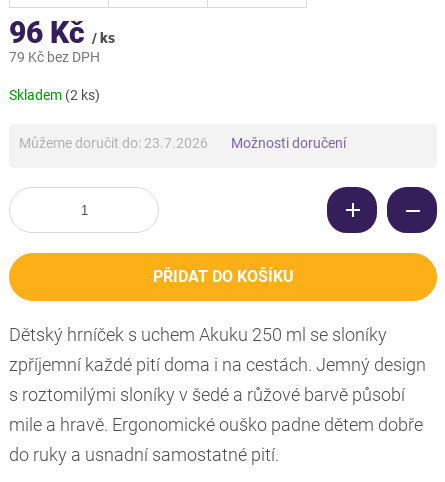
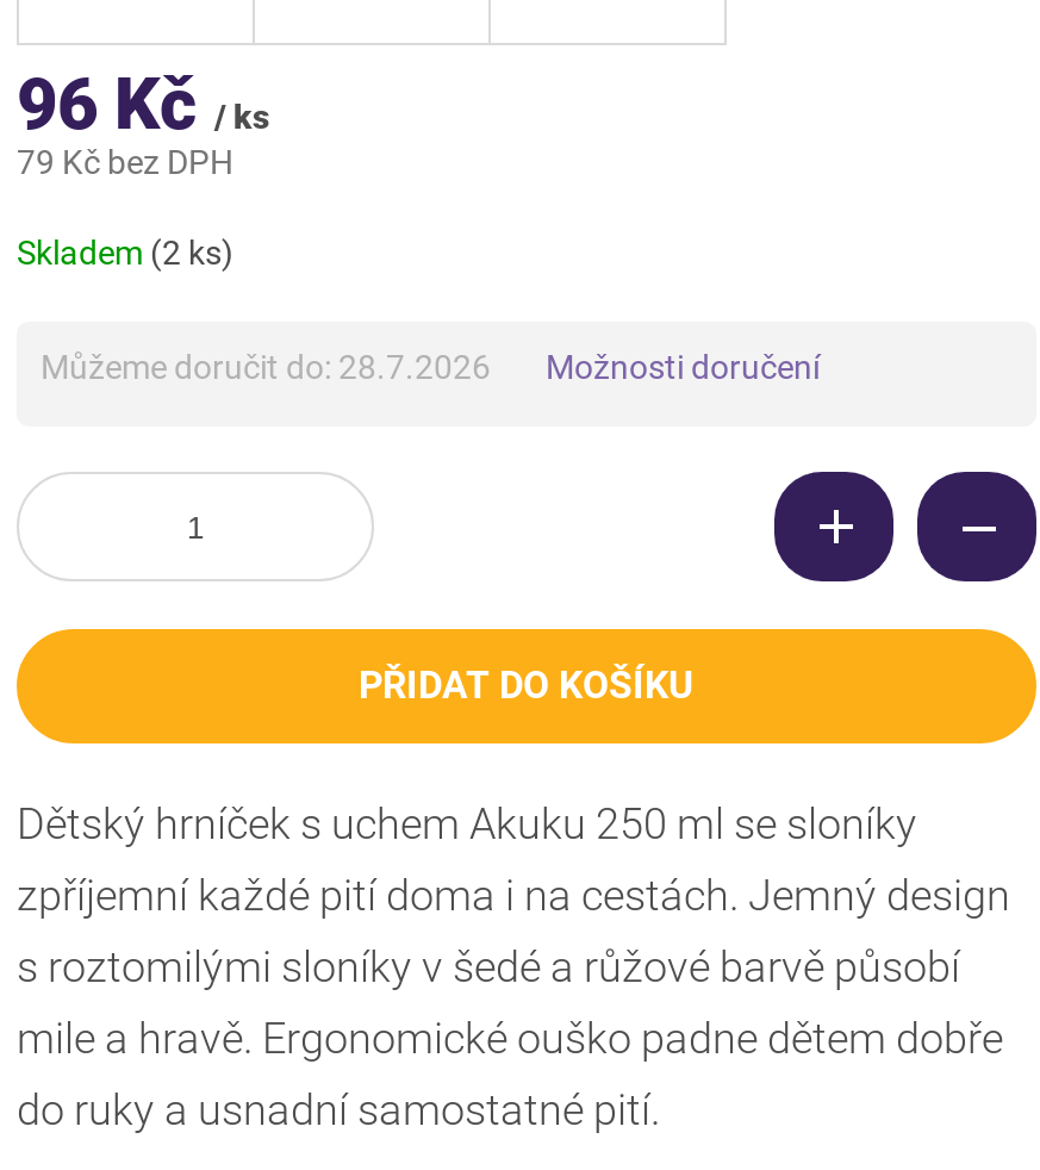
- Můžeme doručit do: 23.7.2026
+ Můžeme doručit do: 28.7.2026
